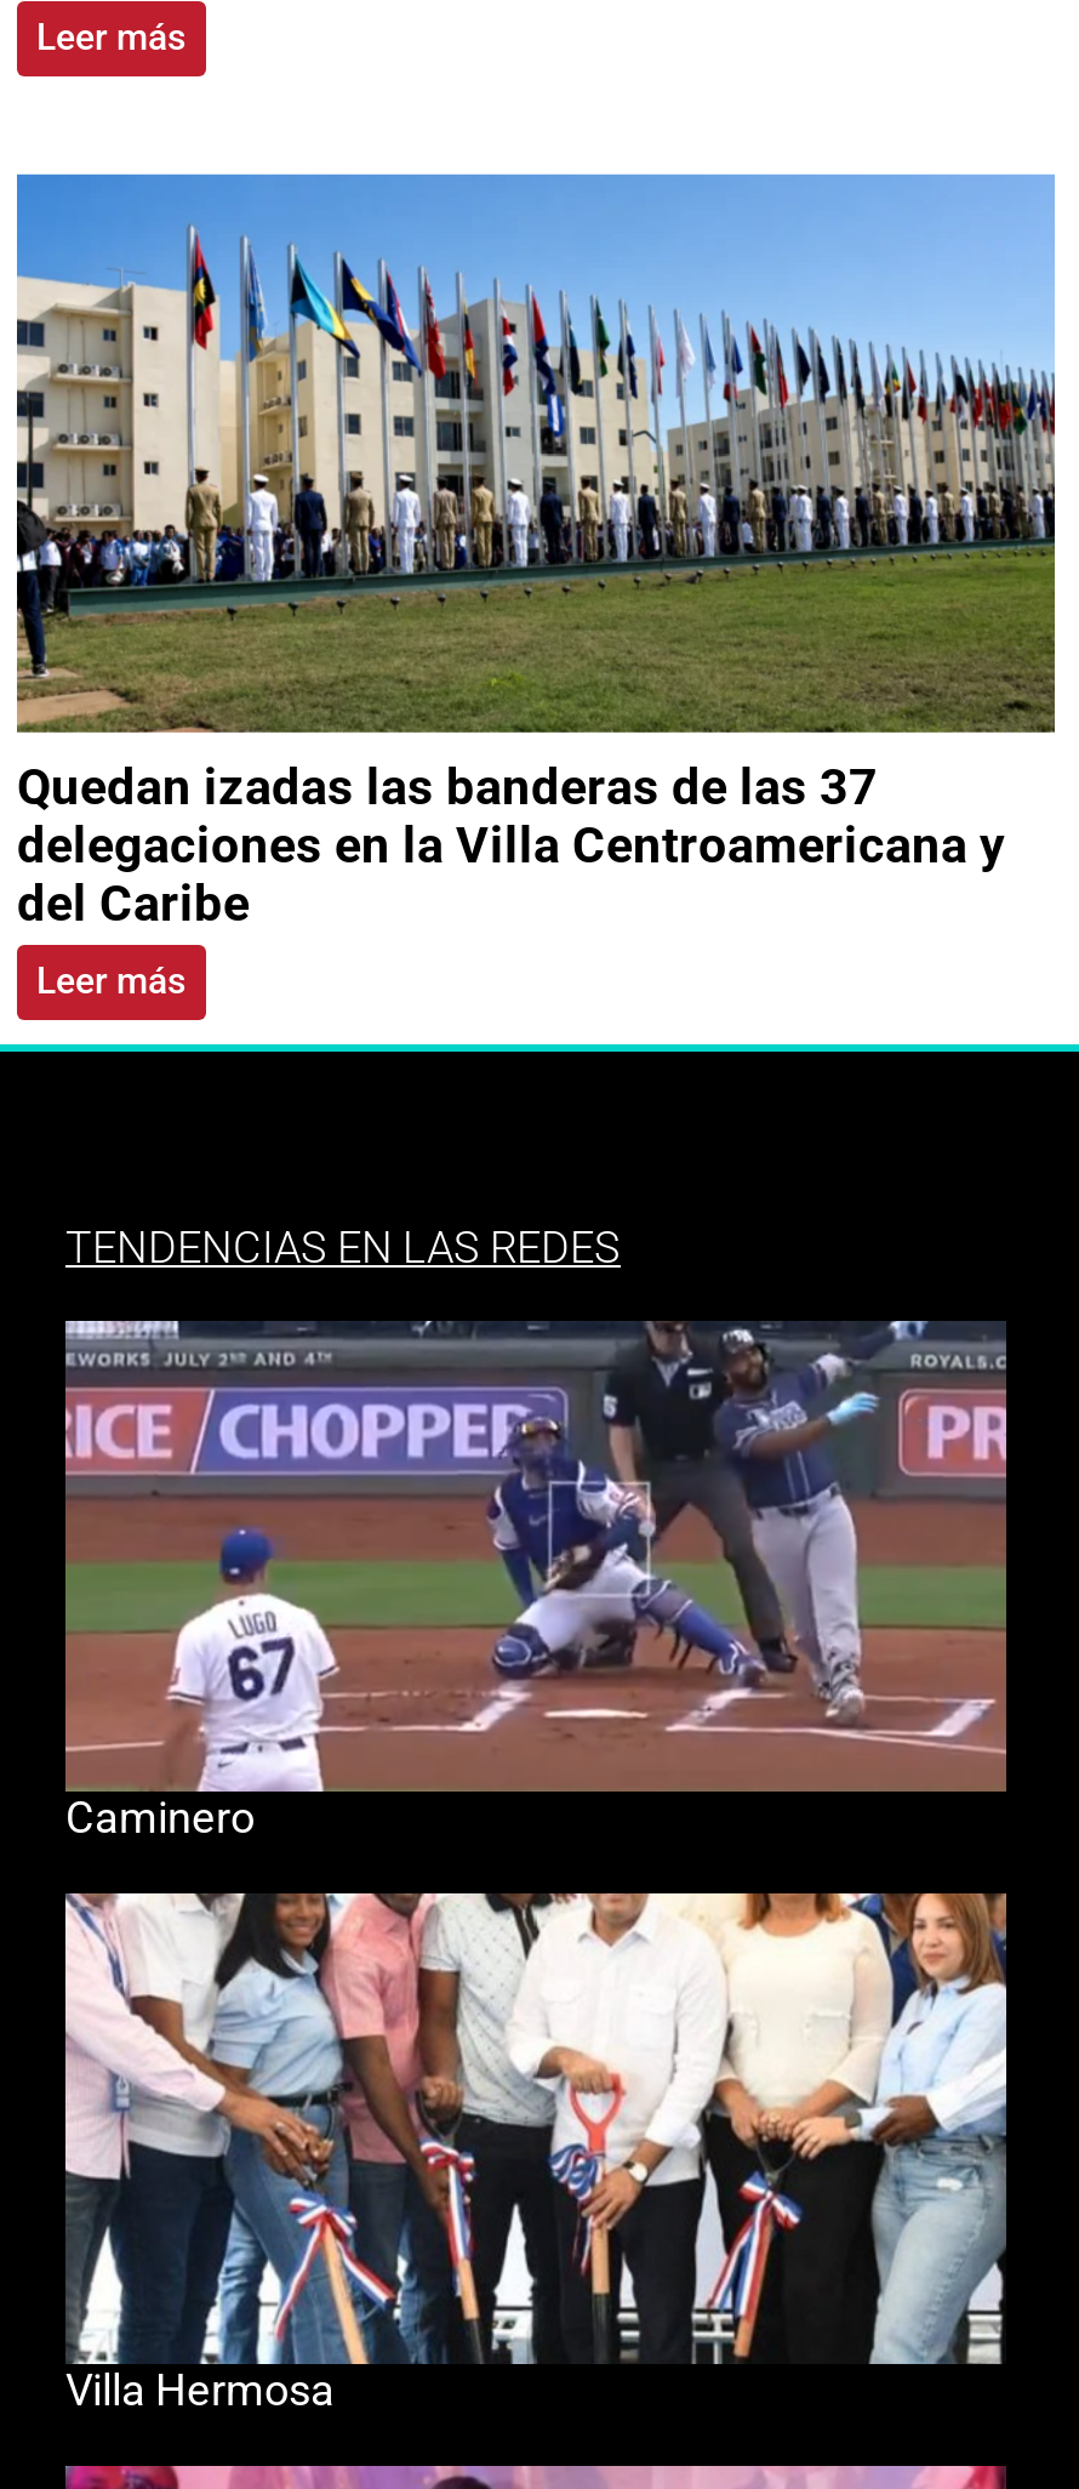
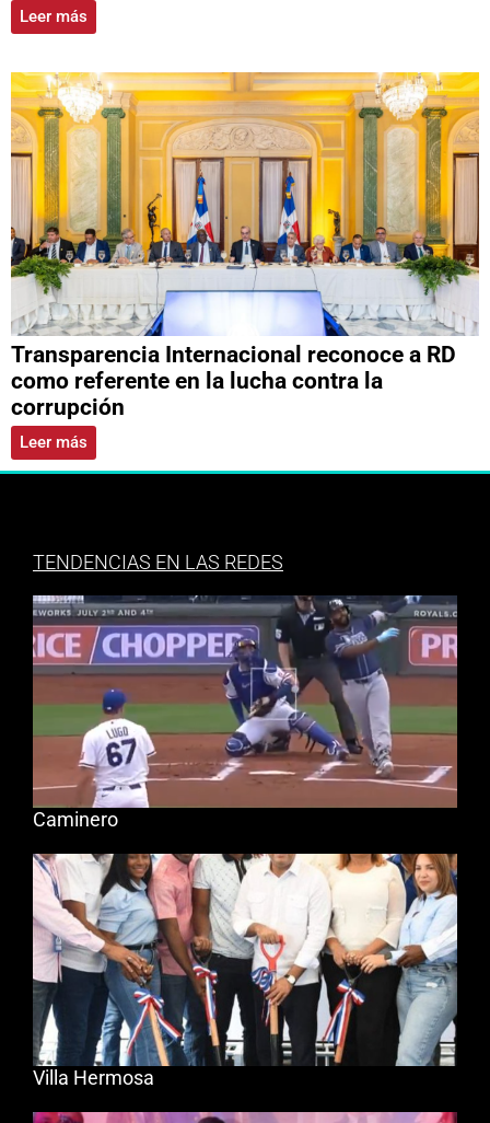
- [image]
- Quedan izadas las banderas de las 37
- delegaciones en la Villa Centroamericana y
- del Caribe
+ [image]
+ Transparencia Internacional reconoce a RD
+ como referente en la lucha contra la
+ corrupción
